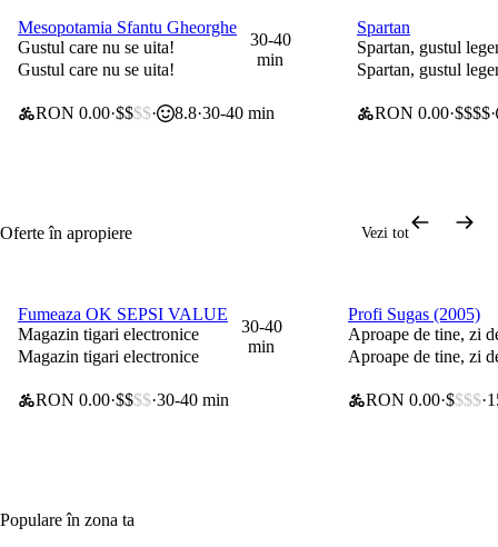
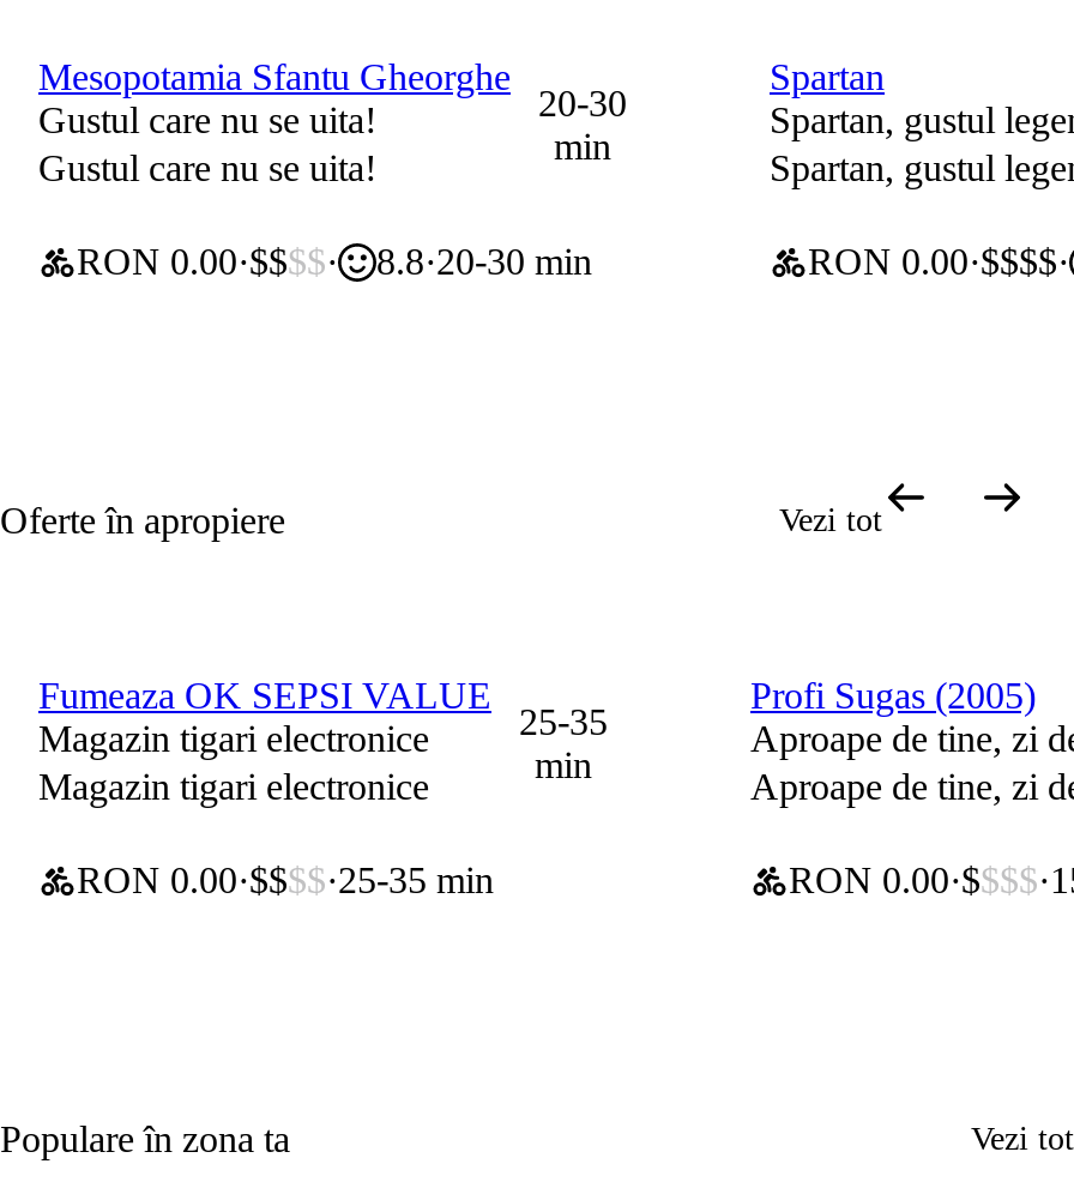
- 30-40
+ 20-30

- RON 0.00 $$$$ 8.8 30-40 min
+ RON 0.00 $$$$ 8.8 20-30 min

- 30-40
+ 25-35

- RON 0.00 $$$$ 30-40 min
+ RON 0.00 $$$$ 25-35 min

+ Vezi tot
